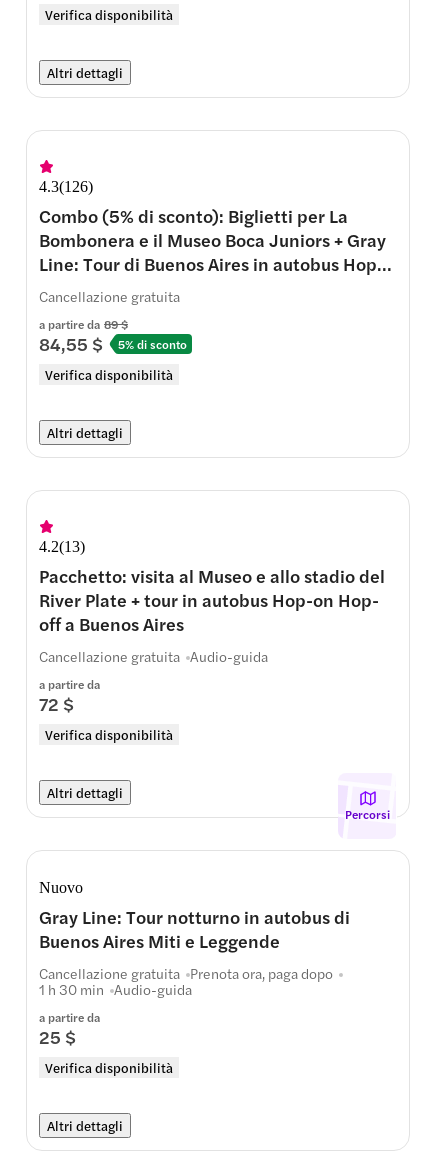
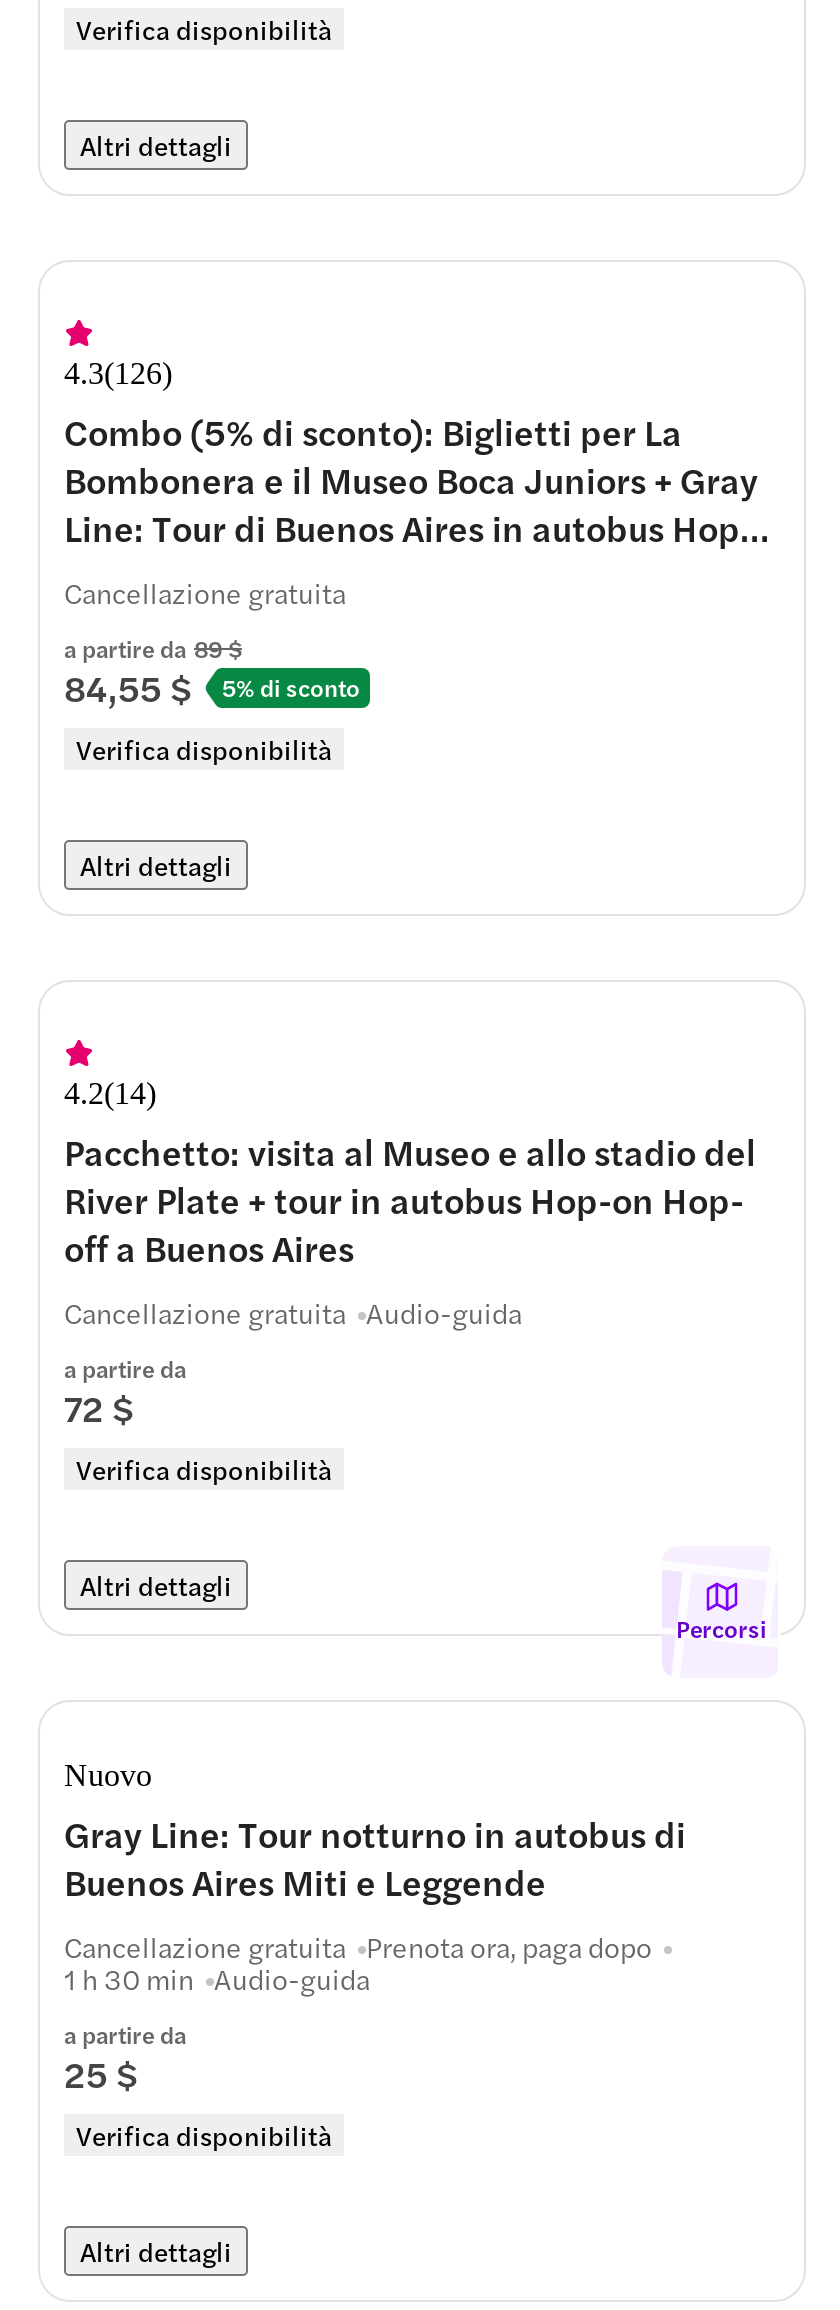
- 4.2(13)
+ 4.2(14)
